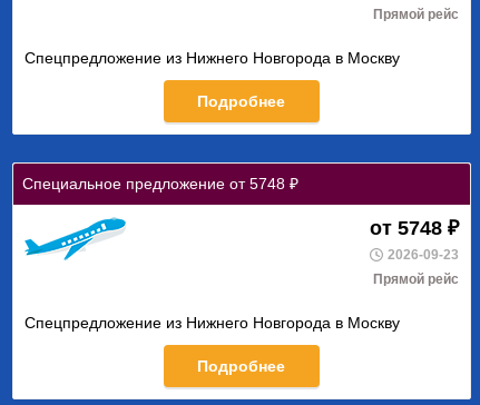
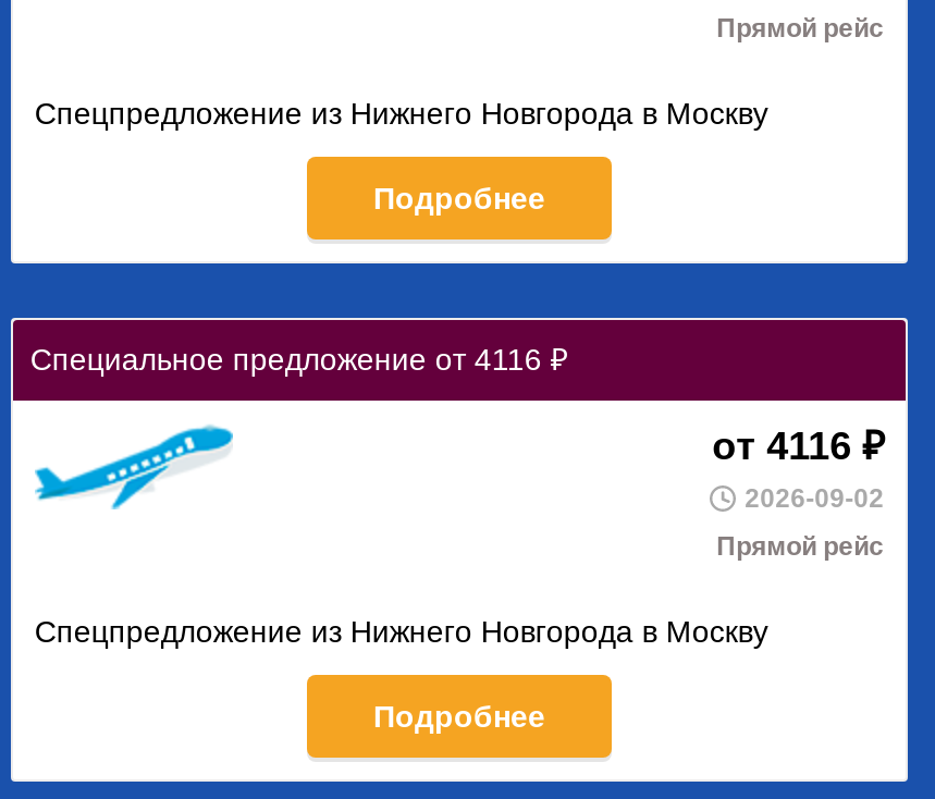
- Специальное предложение от 5748 ₽
+ Специальное предложение от 4116 ₽

- от 5748 ₽
+ от 4116 ₽

- 2026-09-23
+ 2026-09-02
